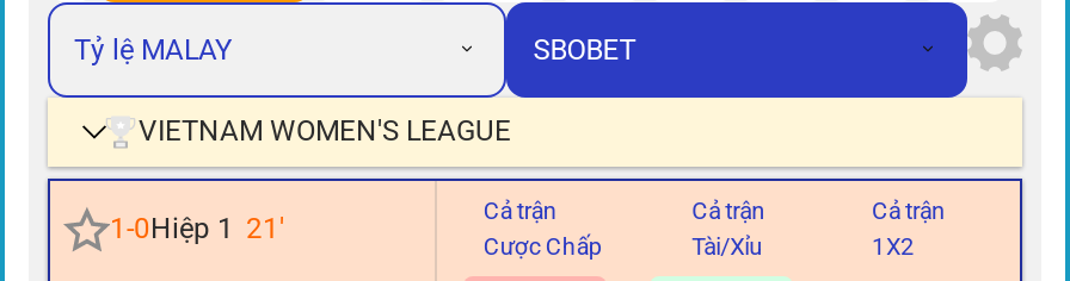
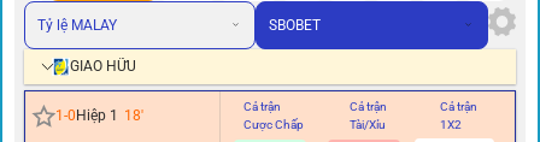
- VIETNAM WOMEN'S LEAGUE
+ GIAO HỮU

- 1 - 0Hiệp 1 21
+ 1 - 0Hiệp 1 18
